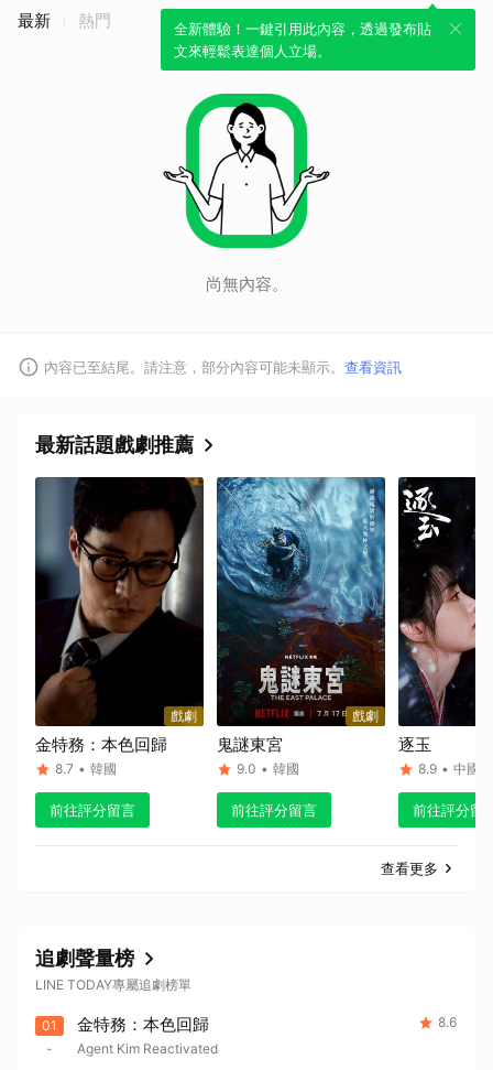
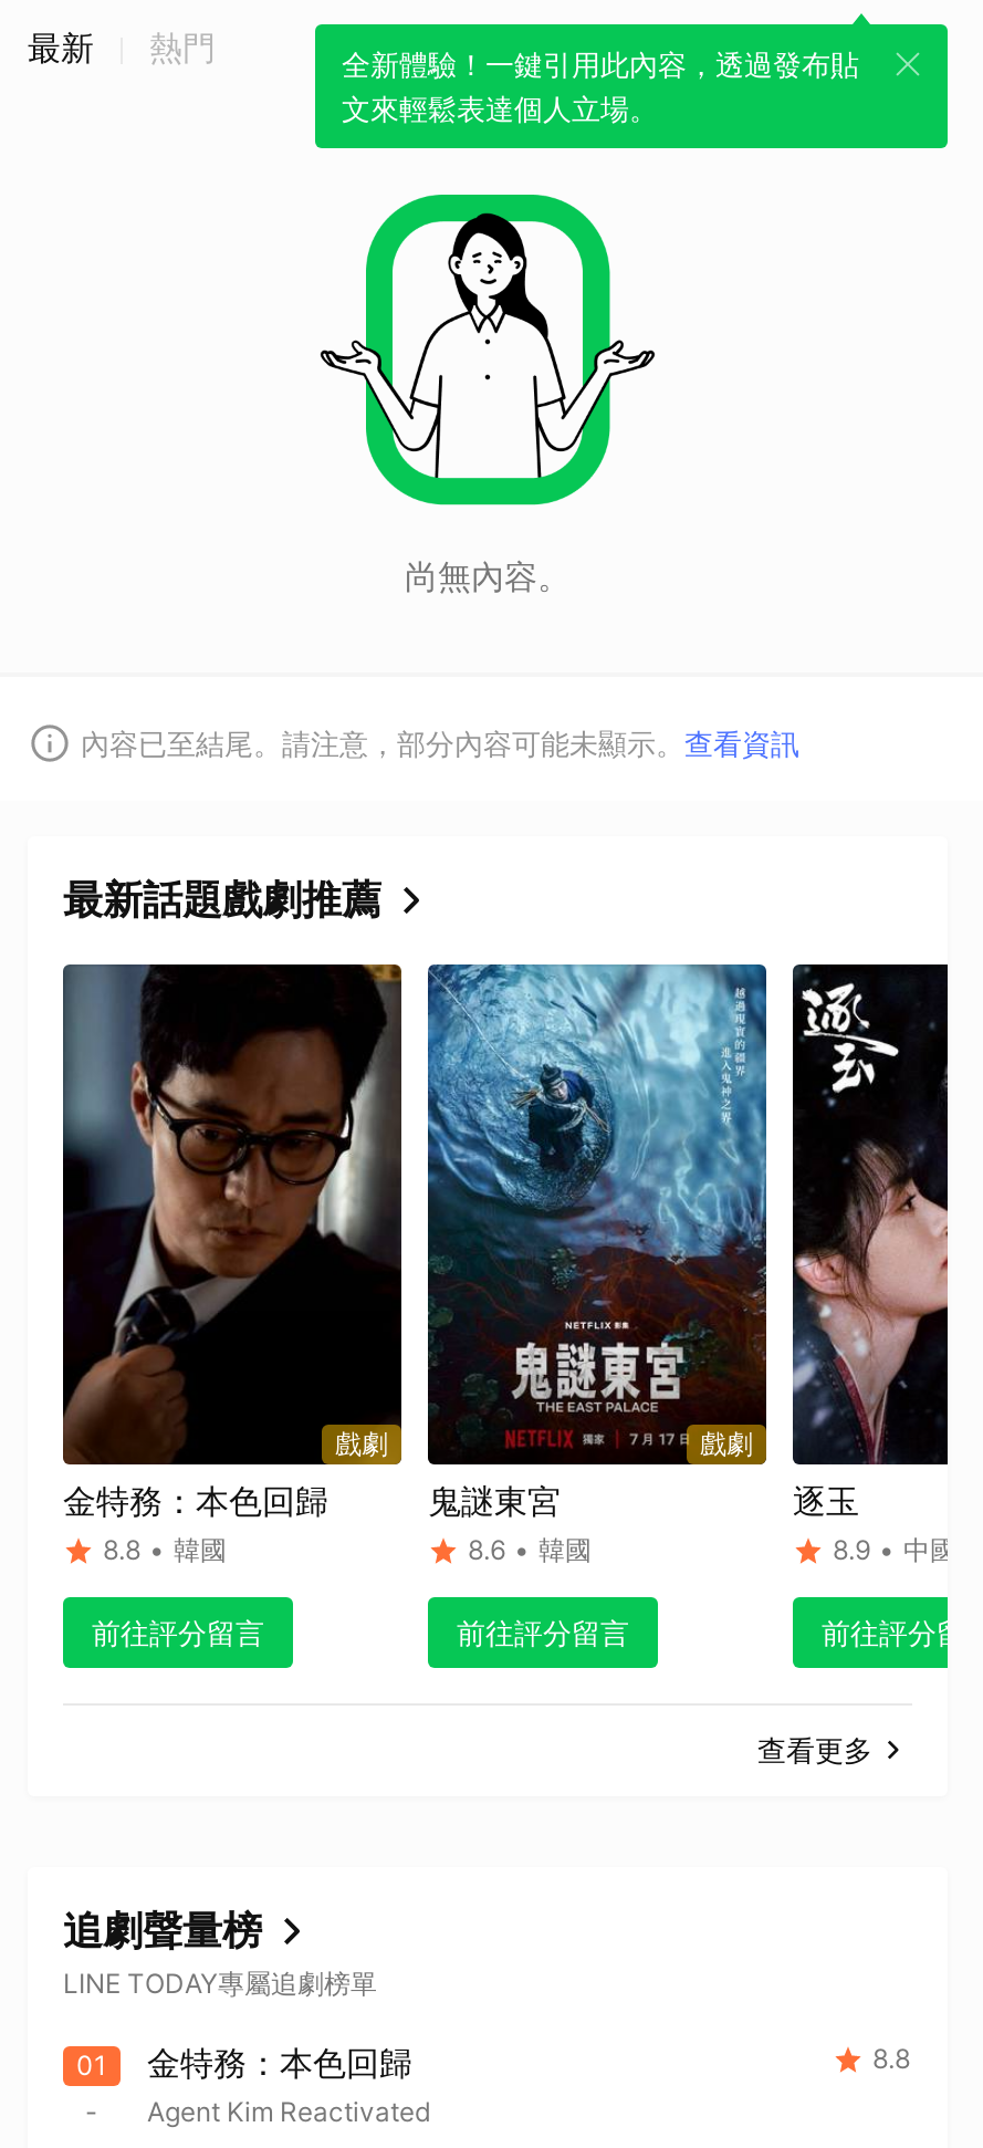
- 8.7 • 韓國
+ 8.8 • 韓國

- 9.0 • 韓國
+ 8.6 • 韓國

- 8.6
+ 8.8
